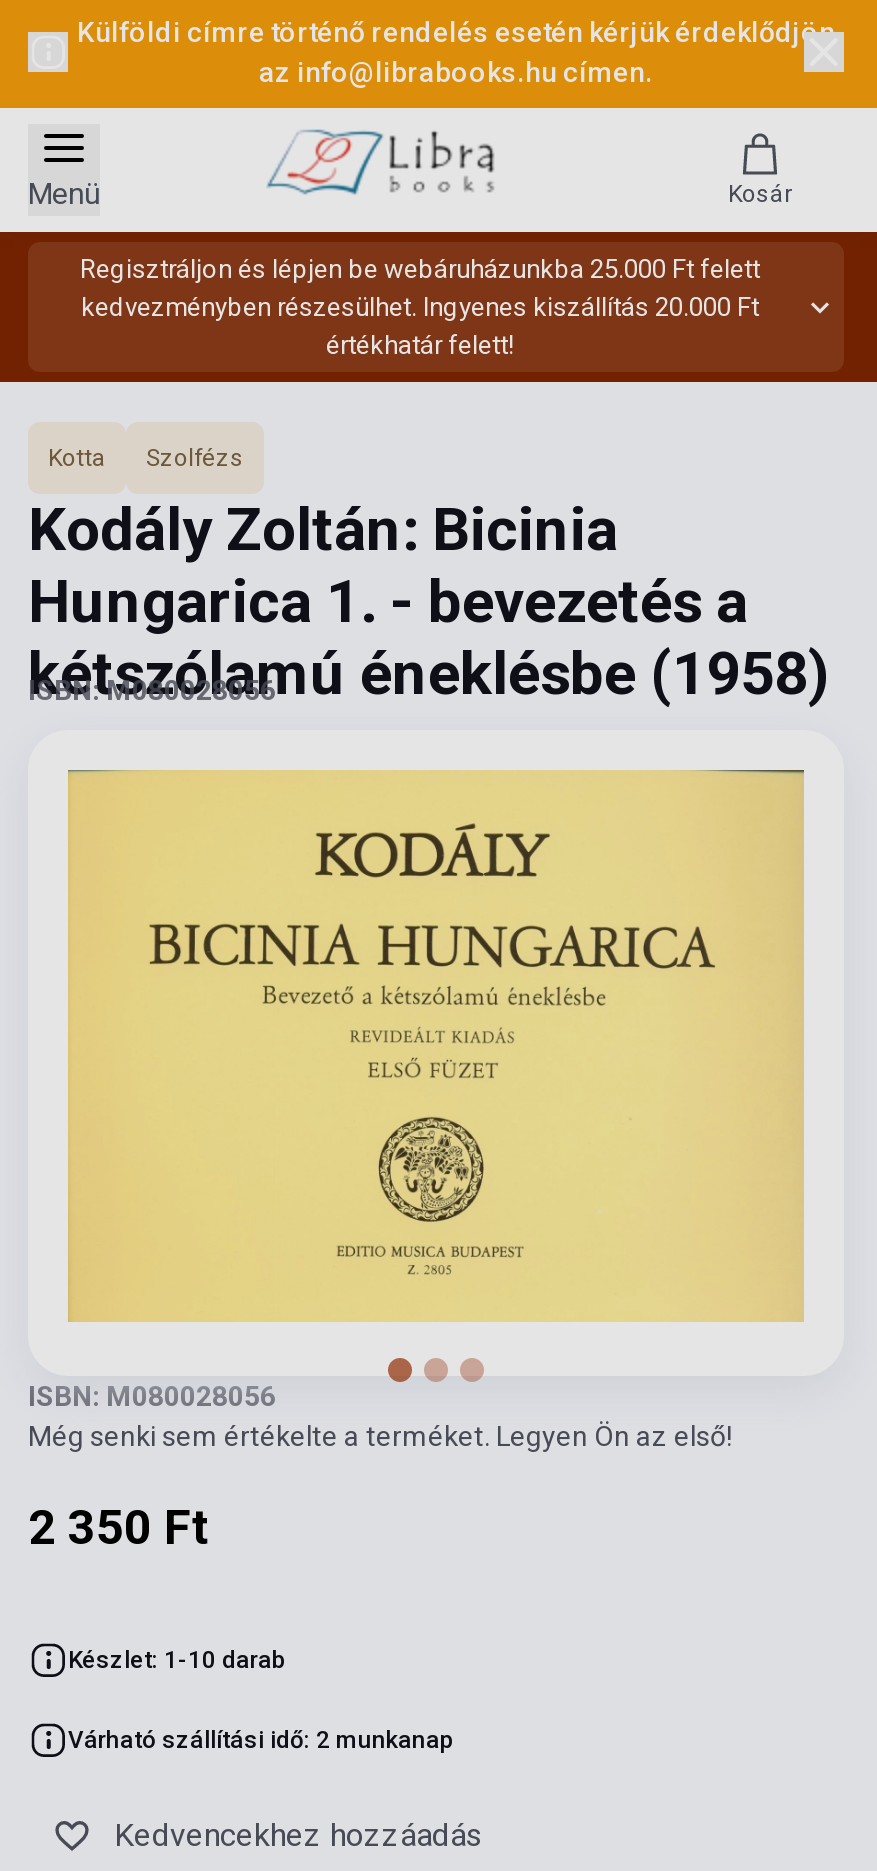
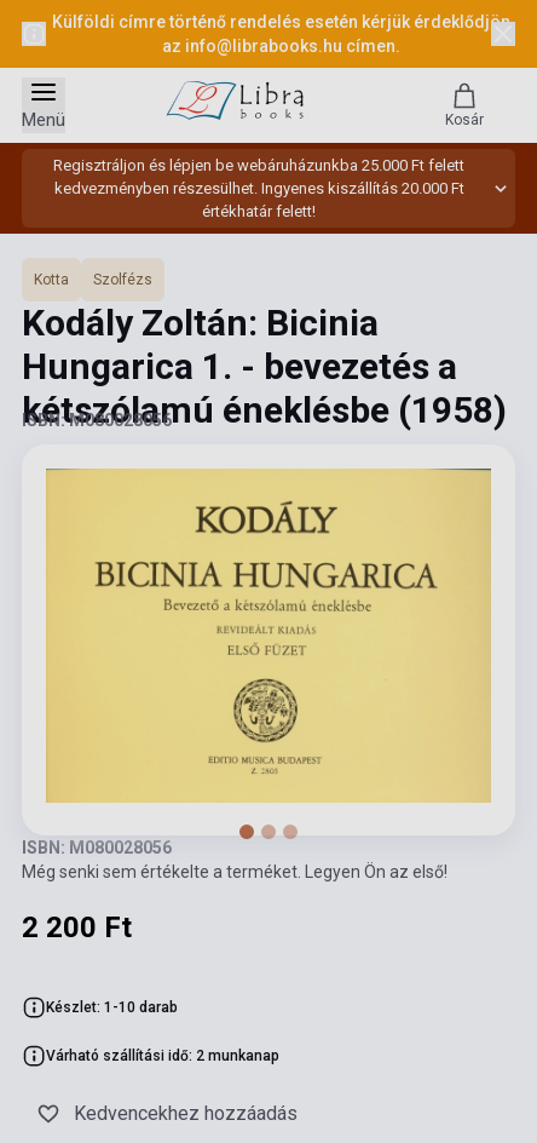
- 2 350 Ft
+ 2 200 Ft
